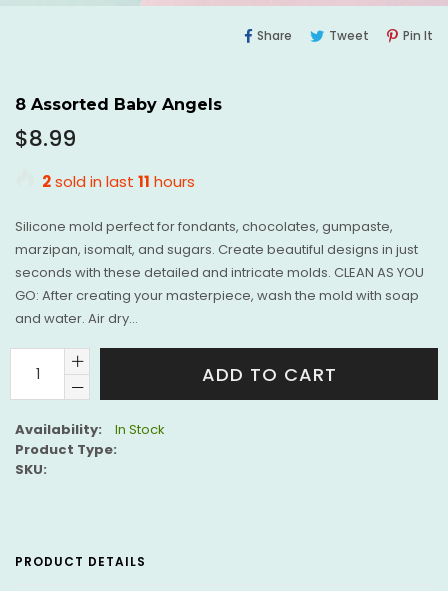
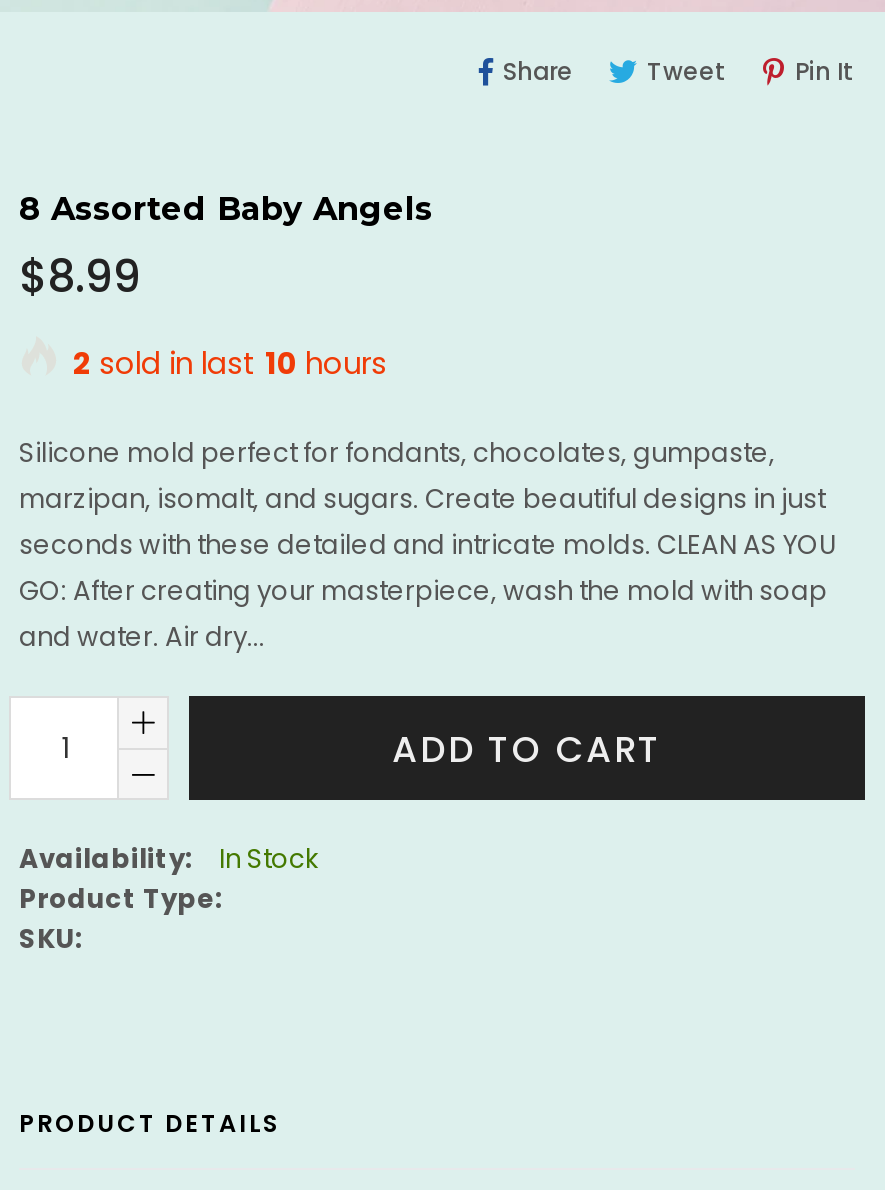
- 2 sold in last 11 hours
+ 2 sold in last 10 hours
